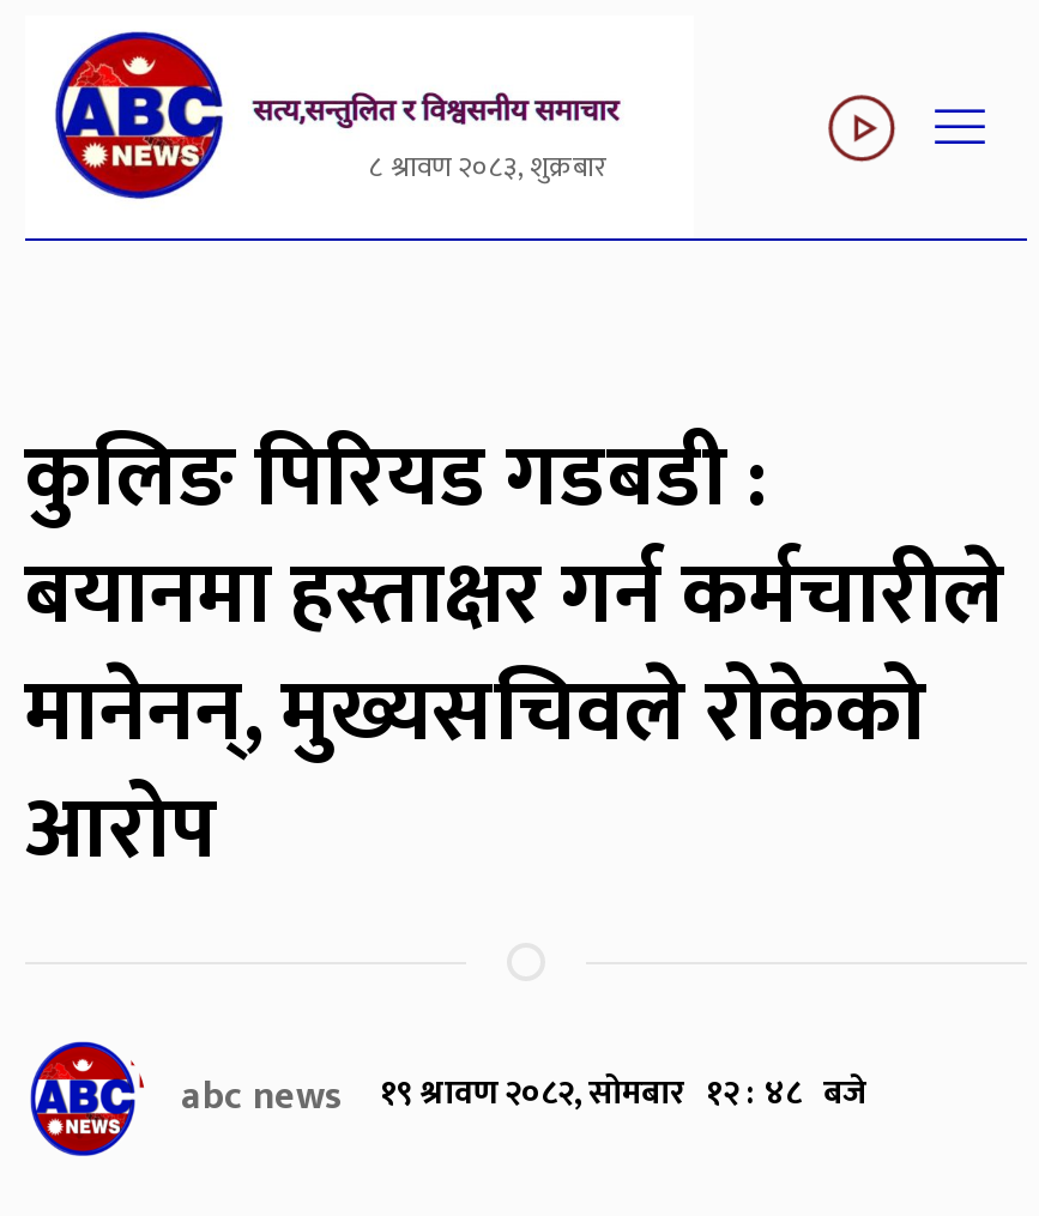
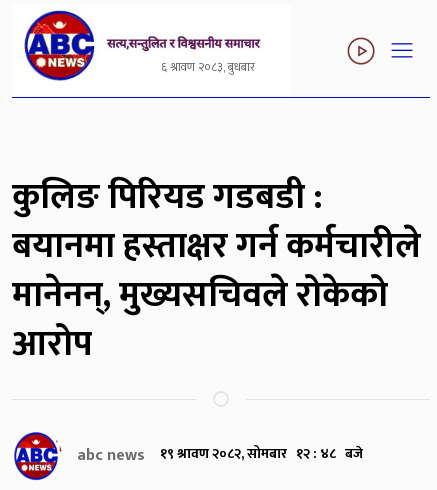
- ८ श्रावण २०८३, शुक्रबार
+ ६ श्रावण २०८३, बुधबार
